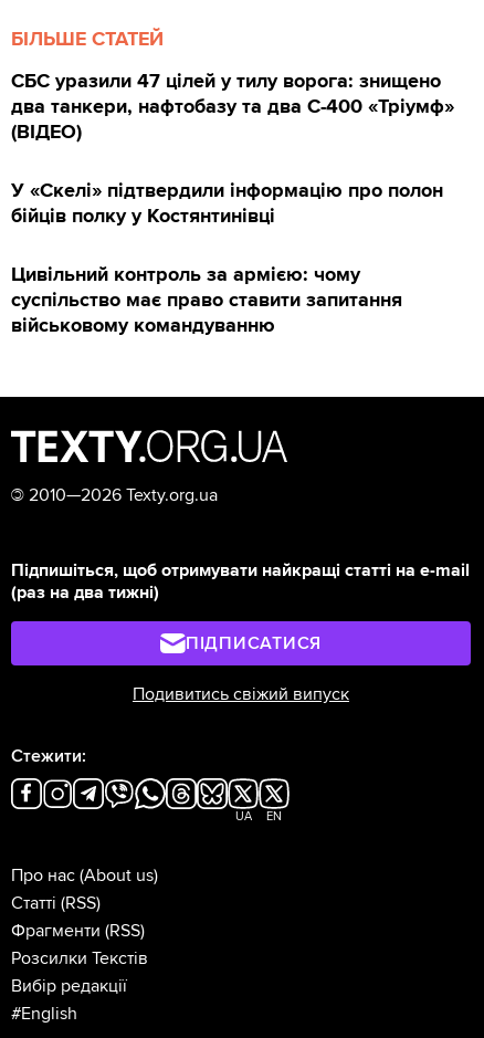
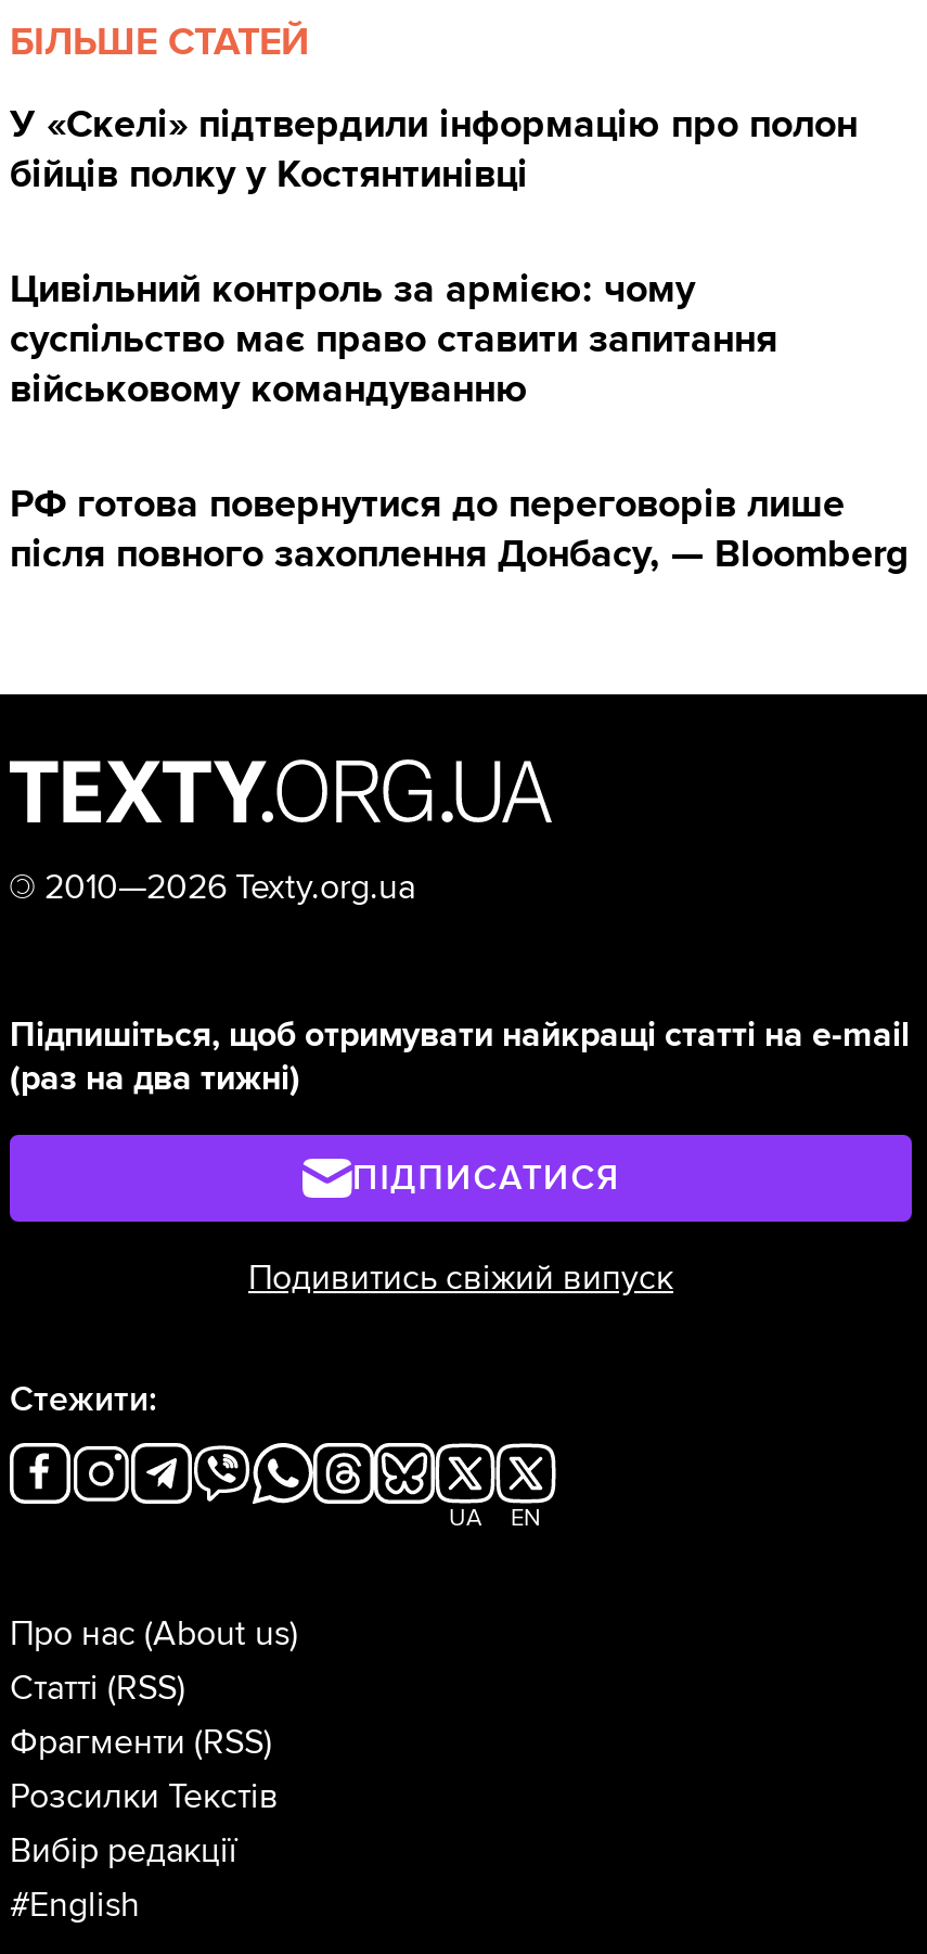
- СБС уразили 47 цілей у тилу ворога: знищено
- два танкери, нафтобазу та два С-400 «Тріумф»
- (ВІДЕО)

moved up: У «Скелі» підтвердили інформацію про полон | бійців полку у Костянтинівці | Цивільний контроль за армією: чому | суспільство має право ставити запитання | військовому командуванню

+ РФ готова повернутися до переговорів лише
+ після повного захоплення Донбасу, — Bloomberg
